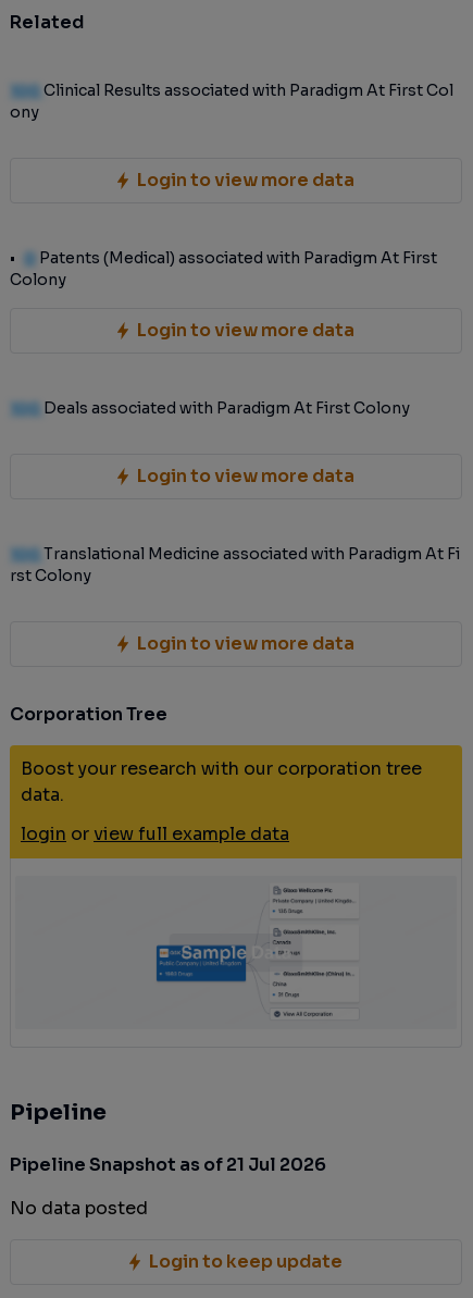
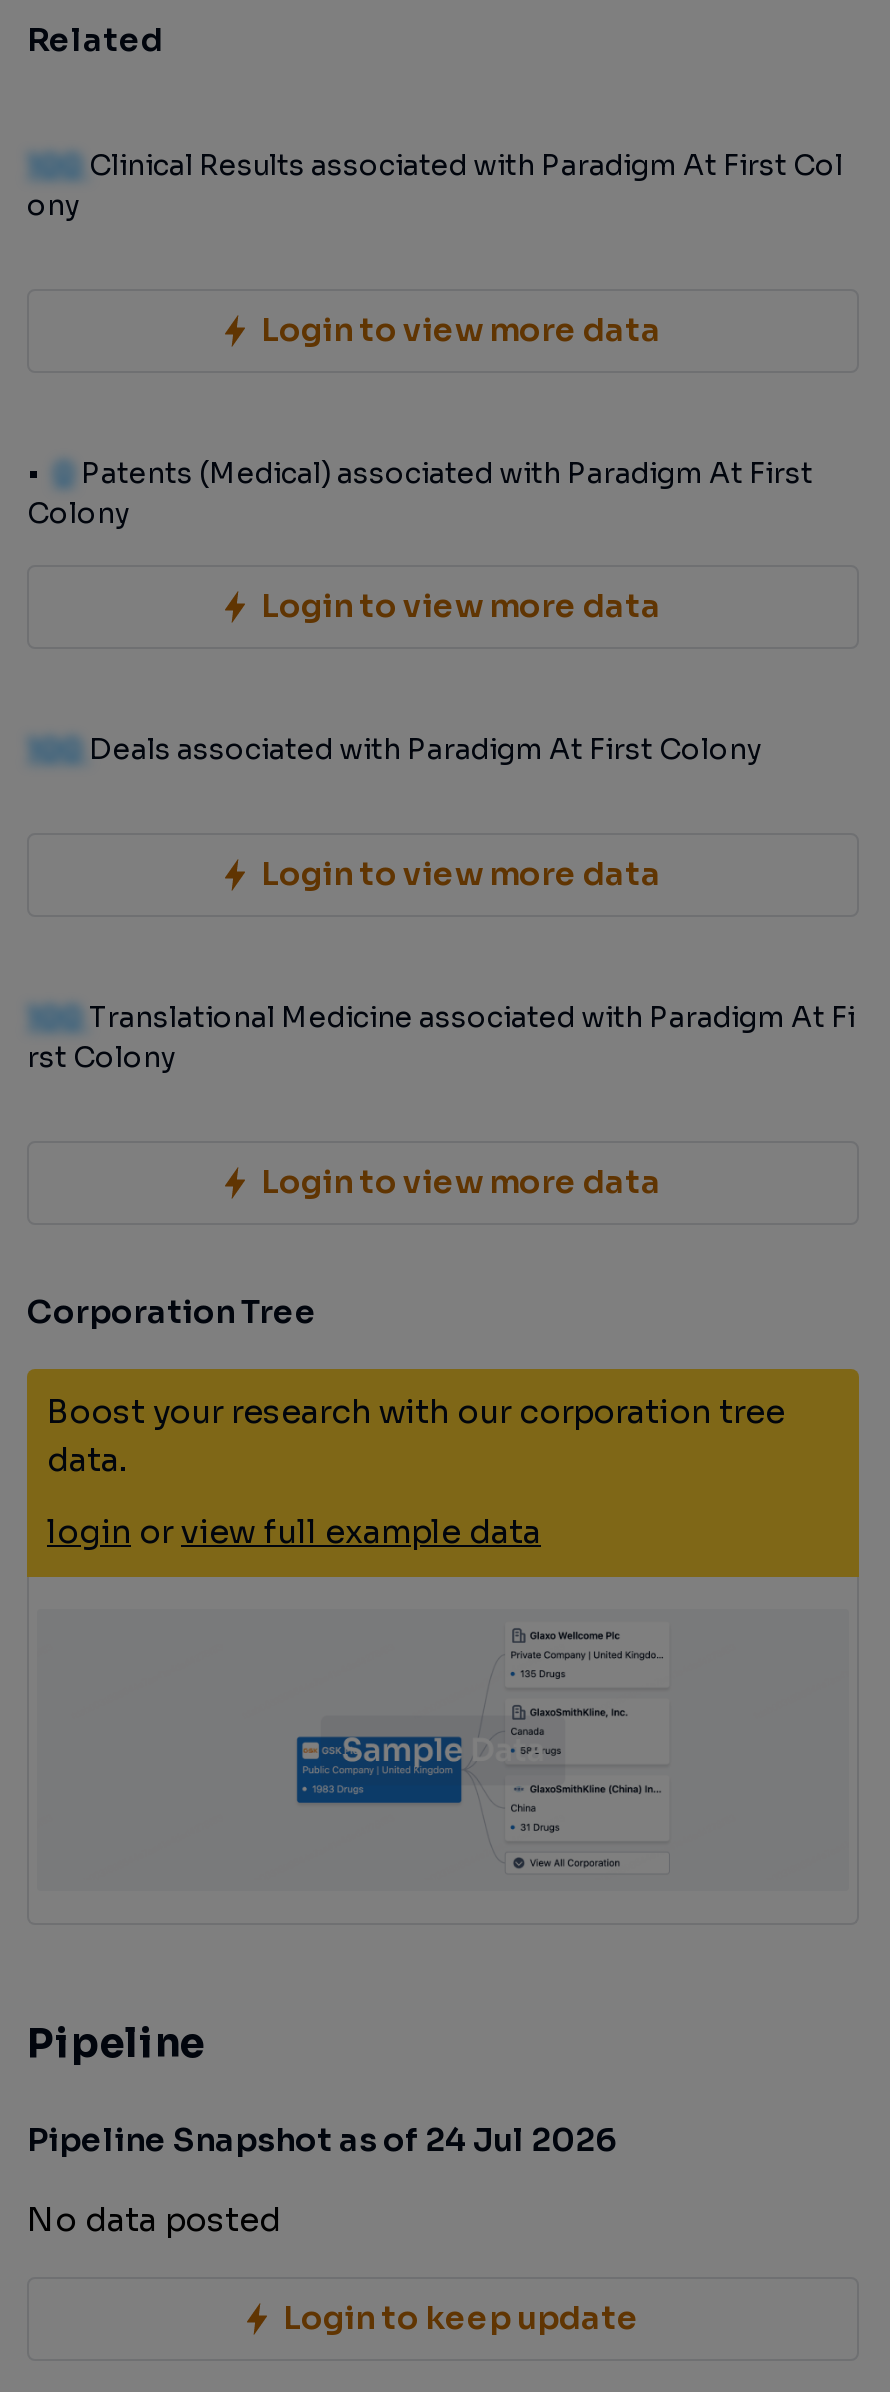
- Pipeline Snapshot as of 21 Jul 2026
+ Pipeline Snapshot as of 24 Jul 2026
